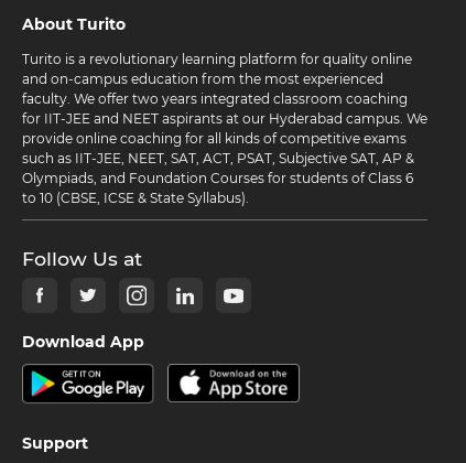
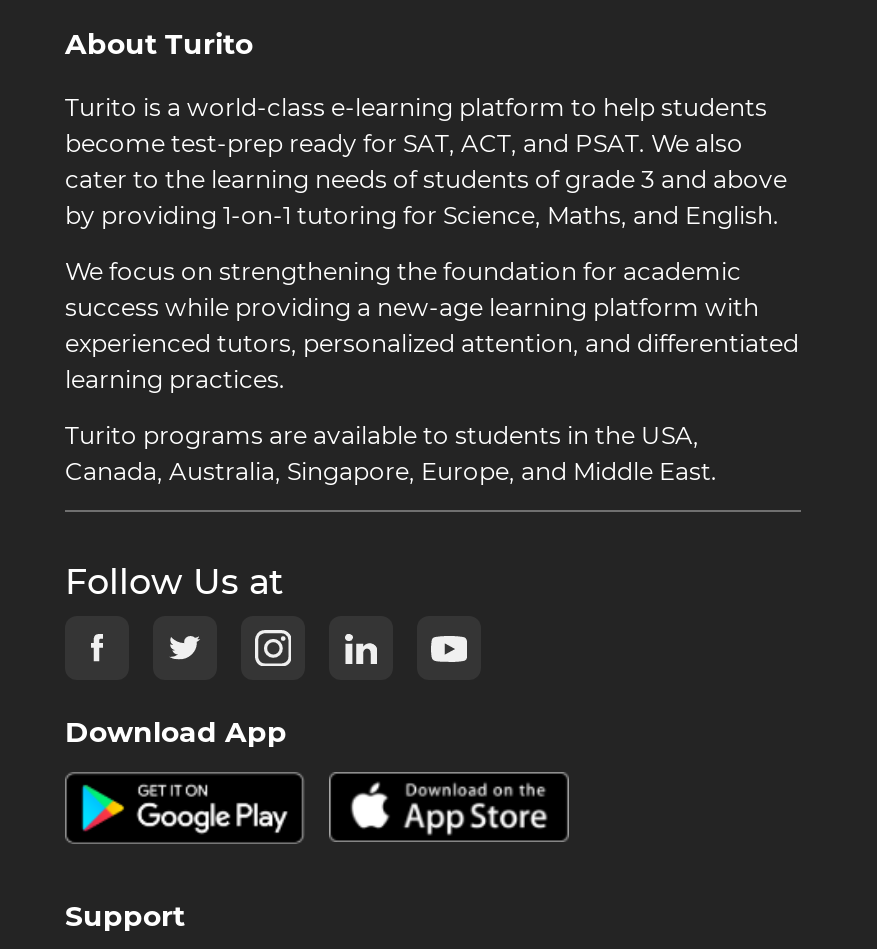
- Turito is a revolutionary learning platform for quality online
- and on-campus education from the most experienced
- faculty. We offer two years integrated classroom coaching
- for IIT-JEE and NEET aspirants at our Hyderabad campus. We
- provide online coaching for all kinds of competitive exams
- such as IIT-JEE, NEET, SAT, ACT, PSAT, Subjective SAT, AP &
- Olympiads, and Foundation Courses for students of Class 6
- to 10 (CBSE, ICSE & State Syllabus).
+ Turito is a world-class e-learning platform to help students
+ become test-prep ready for SAT, ACT, and PSAT. We also
+ cater to the learning needs of students of grade 3 and above
+ by providing 1-on-1 tutoring for Science, Maths, and English.
+ We focus on strengthening the foundation for academic
+ success while providing a new-age learning platform with
+ experienced tutors, personalized attention, and differentiated
+ learning practices.
+ Turito programs are available to students in the USA,
+ Canada, Australia, Singapore, Europe, and Middle East.
